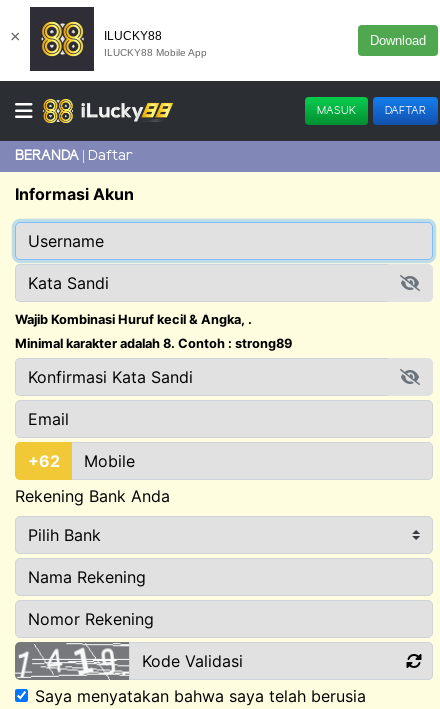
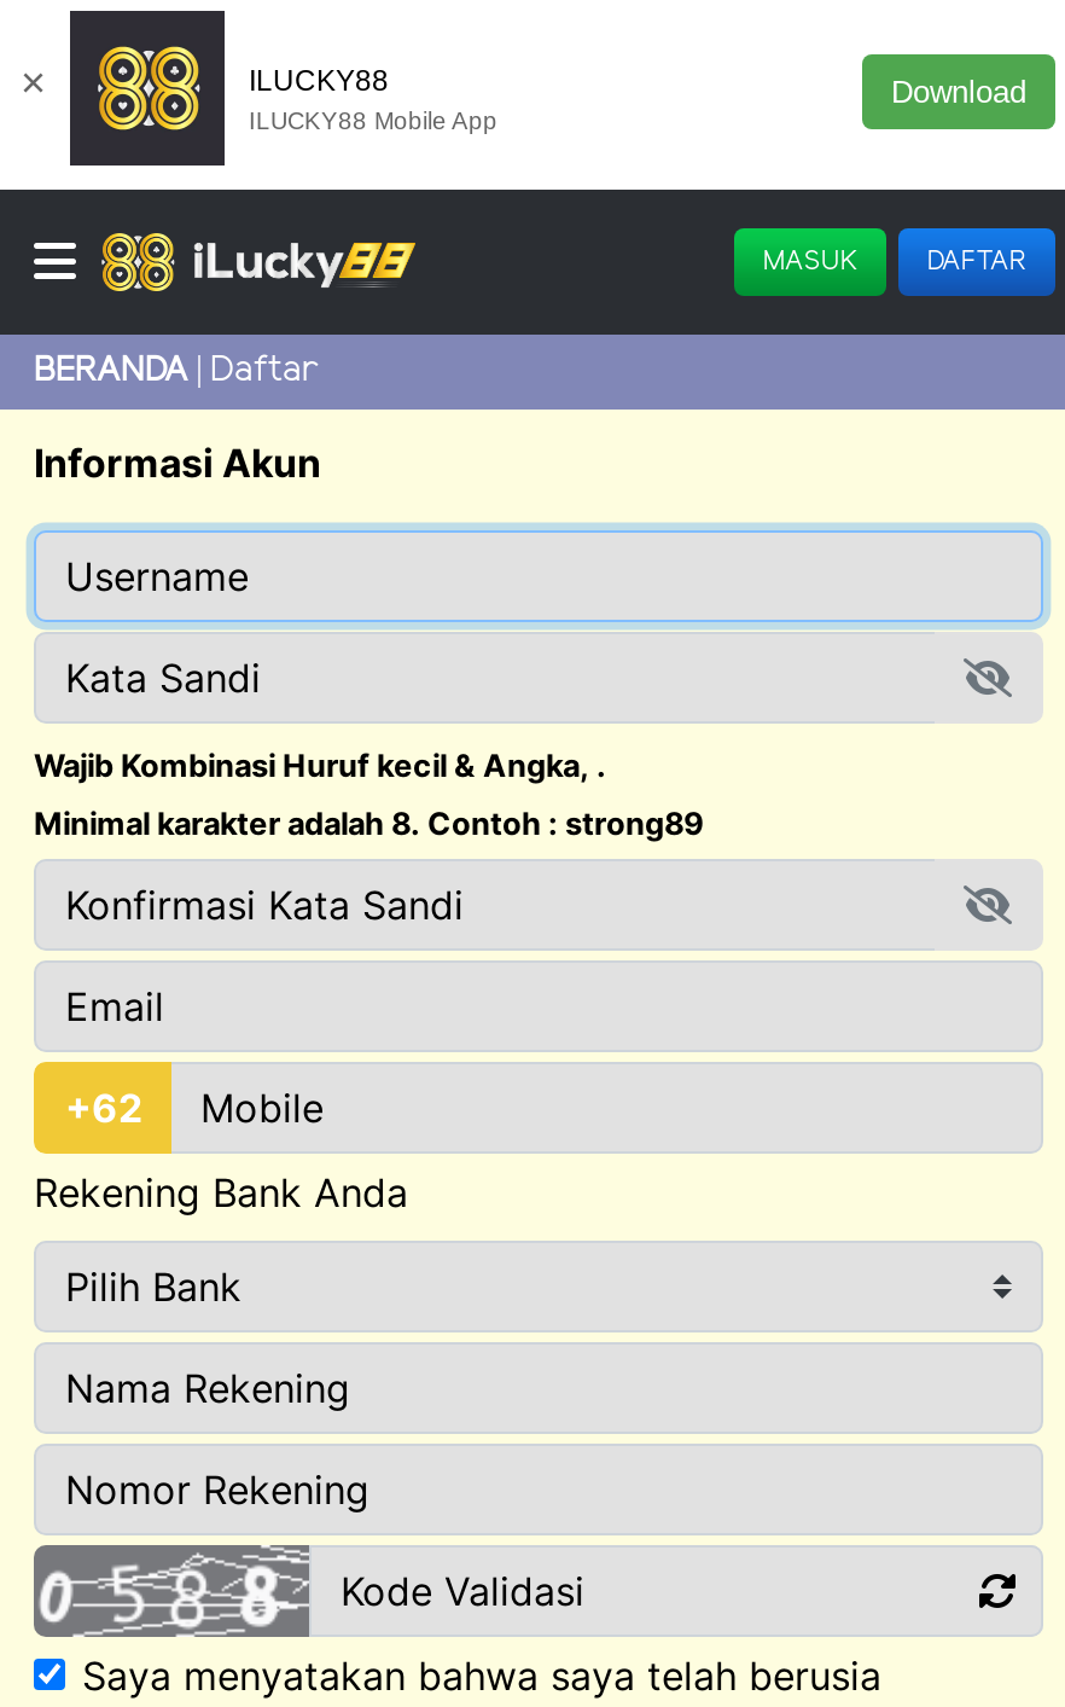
- [image]
+ [image]
